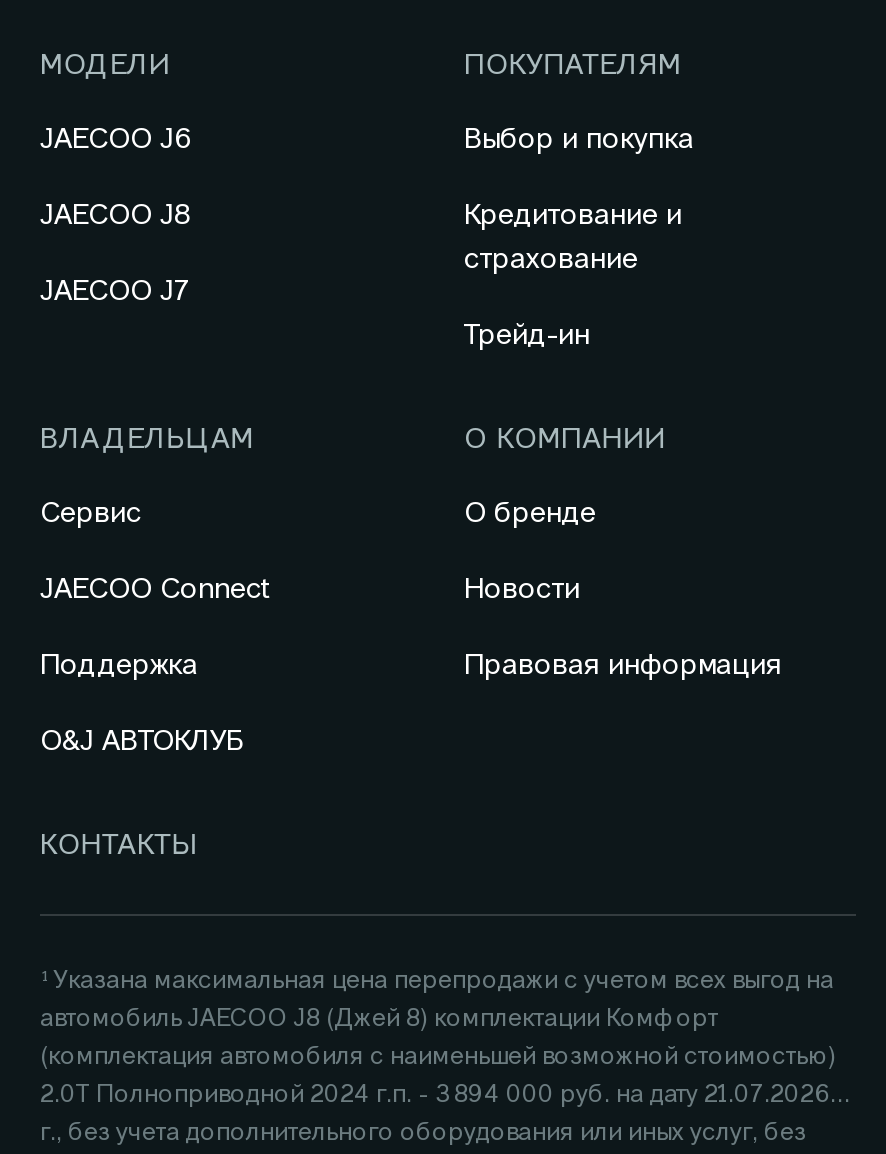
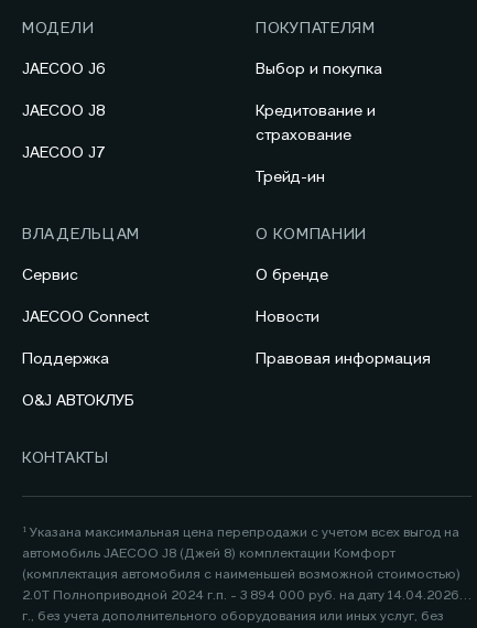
- 2.0Т Полноприводной 2024 г.п. - 3 894 000 руб. на дату 21.07.2026
+ 2.0Т Полноприводной 2024 г.п. - 3 894 000 руб. на дату 14.04.2026
